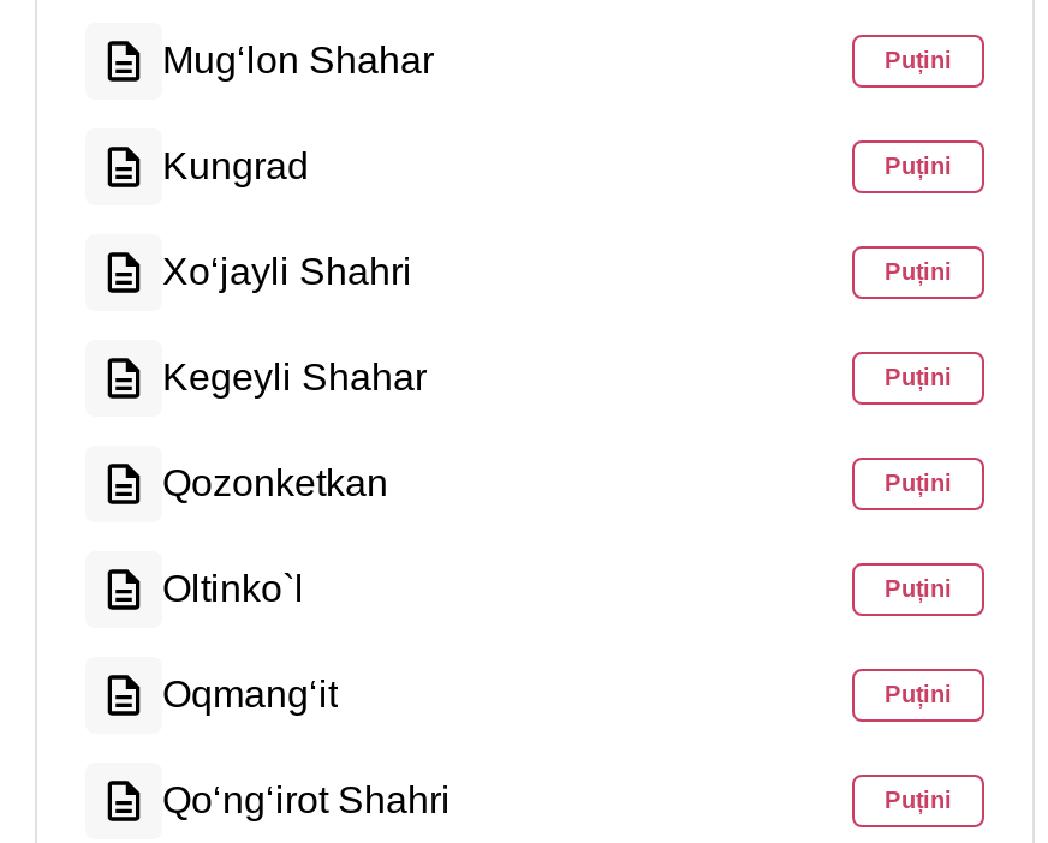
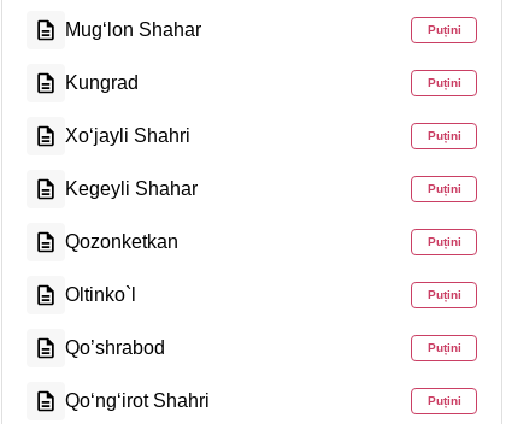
- Oqmang‘it
+ Qo’shrabod
